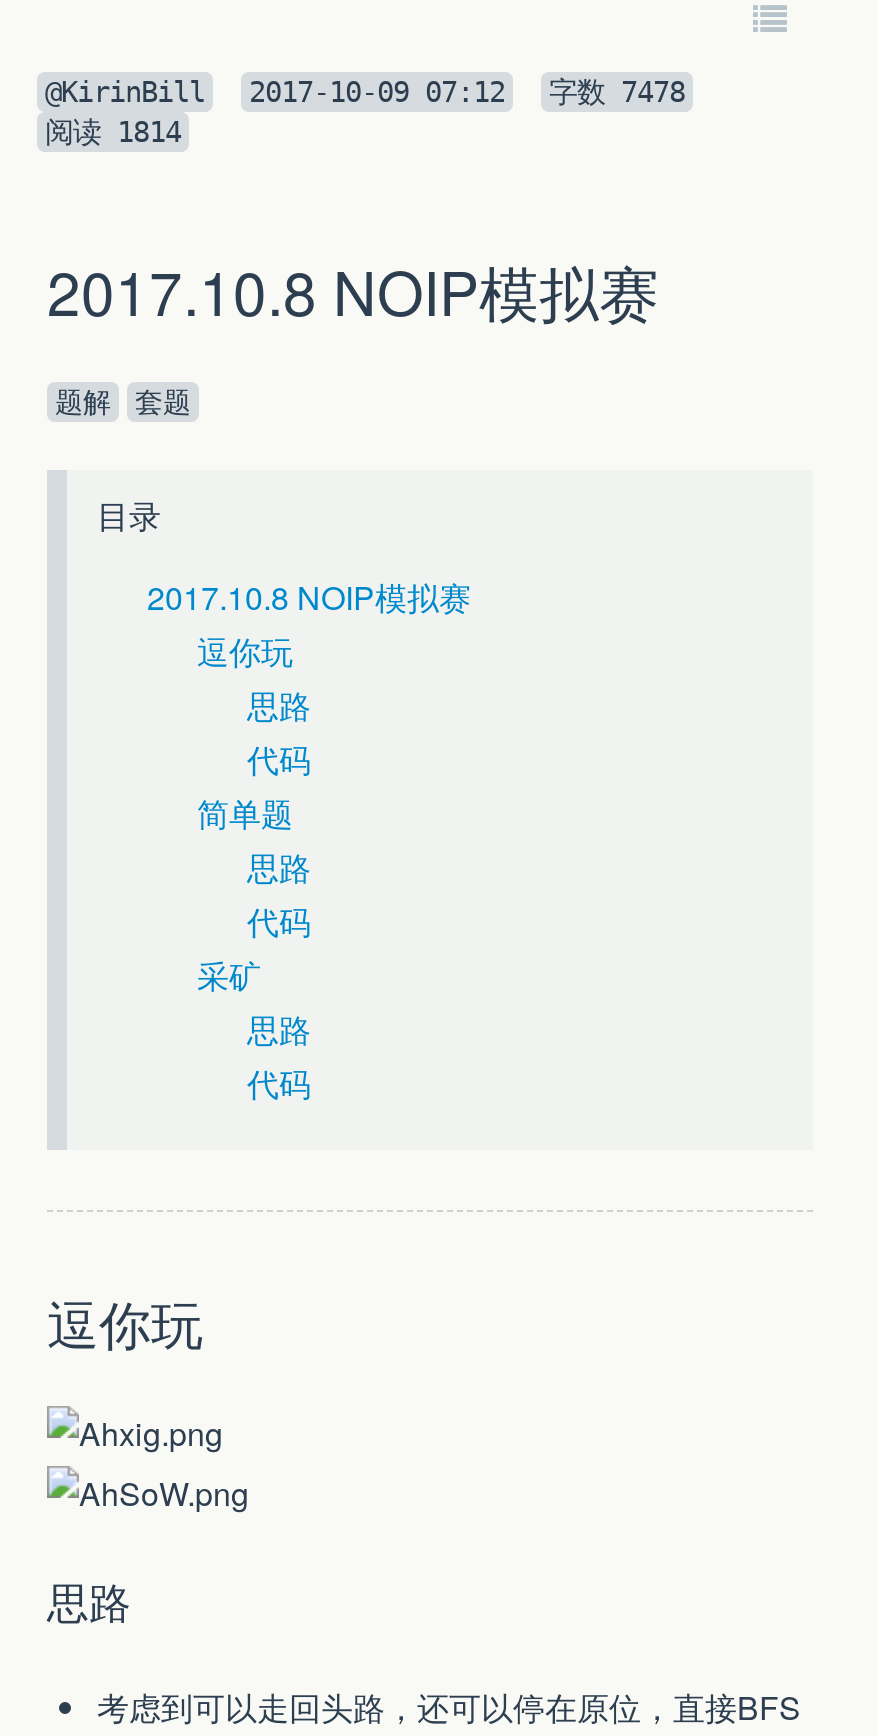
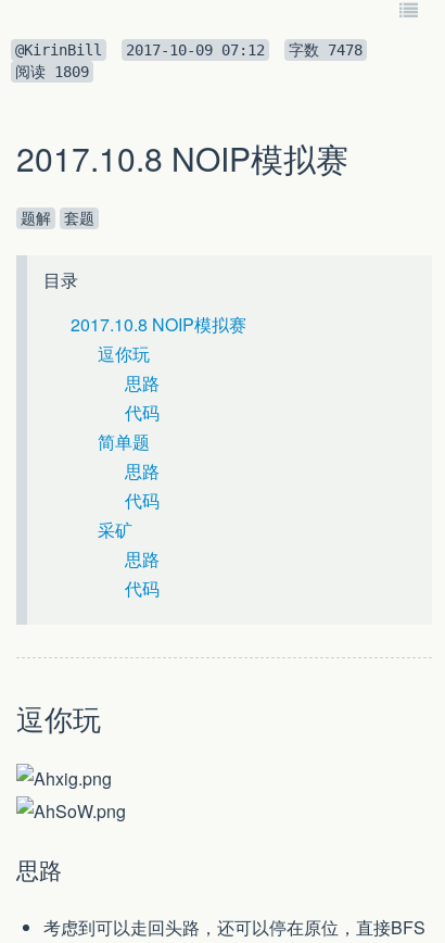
- 阅读1814
+ 阅读1809
